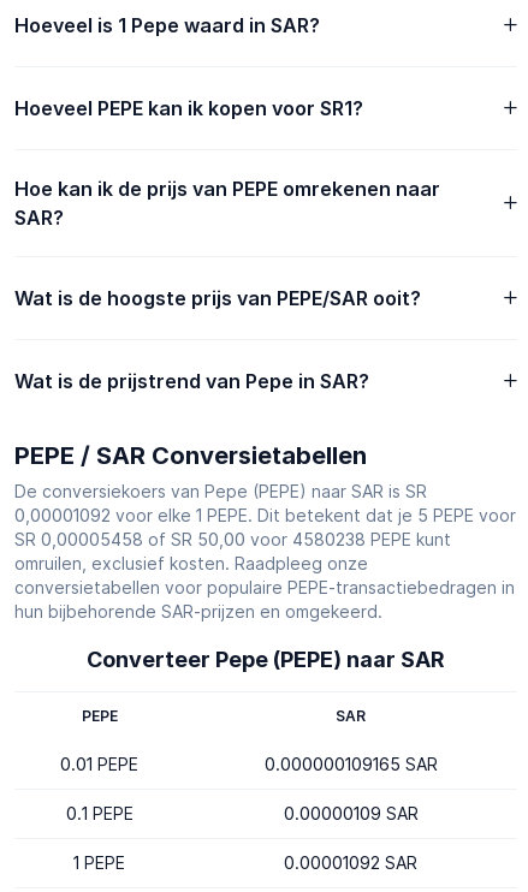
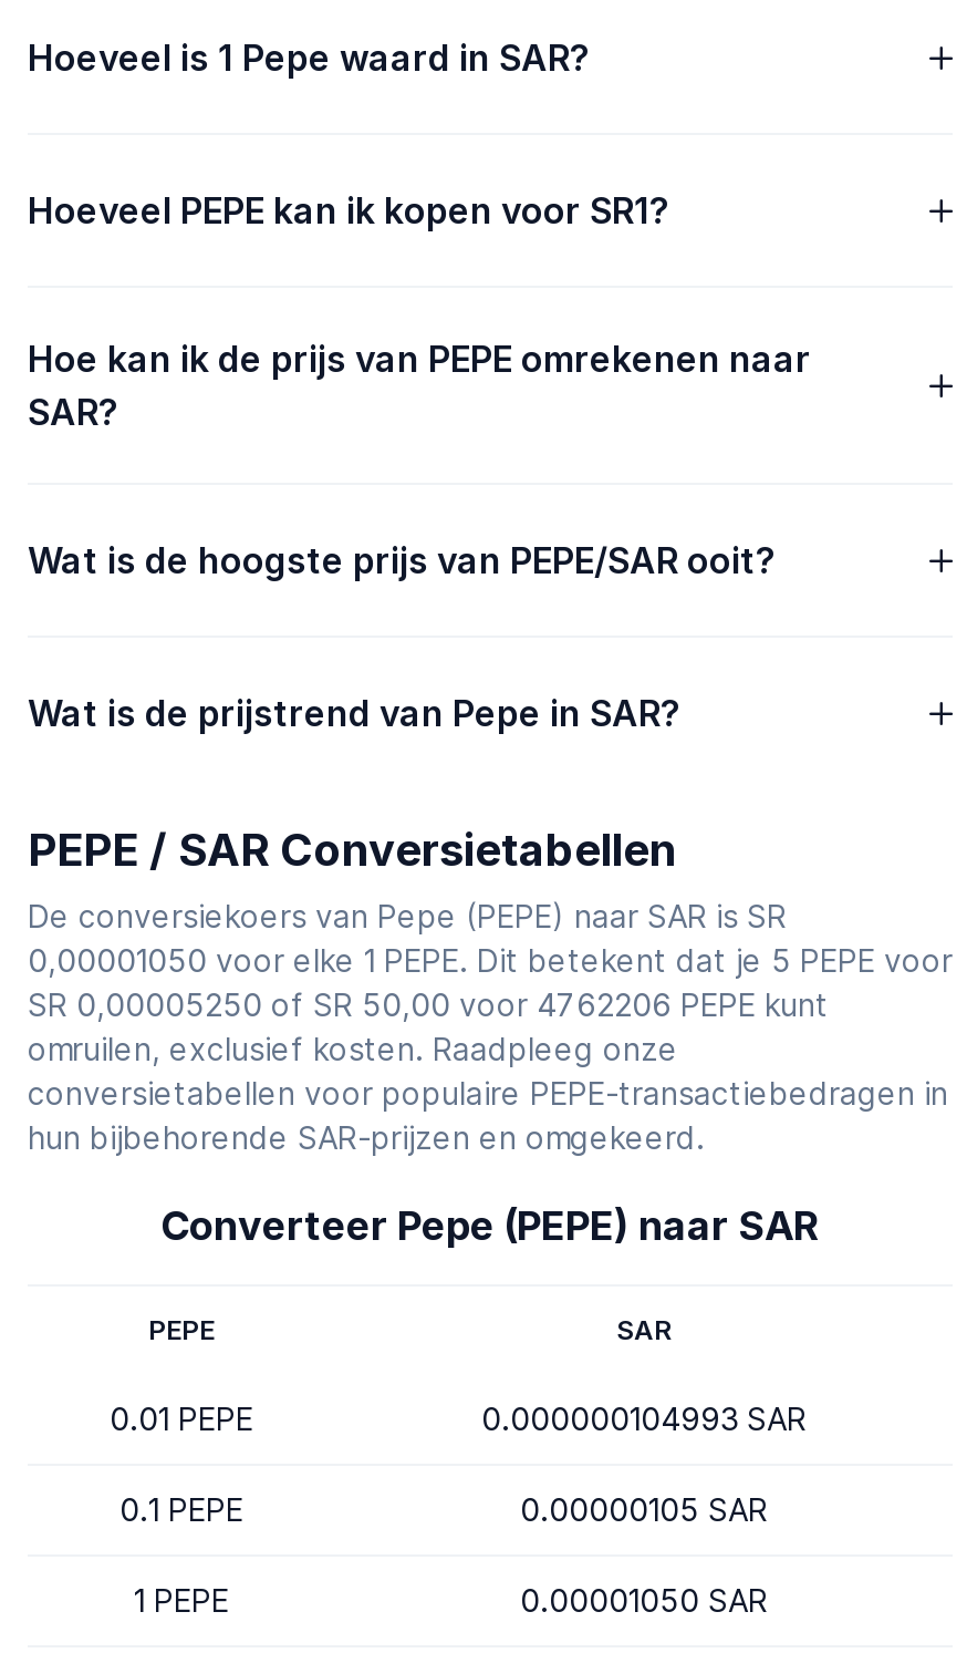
- 0,00001092 voor elke 1 PEPE. Dit betekent dat je 5 PEPE voor
+ 0,00001050 voor elke 1 PEPE. Dit betekent dat je 5 PEPE voor

- SR 0,00005458 of SR 50,00 voor 4580238 PEPE kunt
+ SR 0,00005250 of SR 50,00 voor 4762206 PEPE kunt

- 0.000000109165 SAR
+ 0.000000104993 SAR

- 0.00000109 SAR
+ 0.00000105 SAR

- 0.00001092 SAR
+ 0.00001050 SAR
